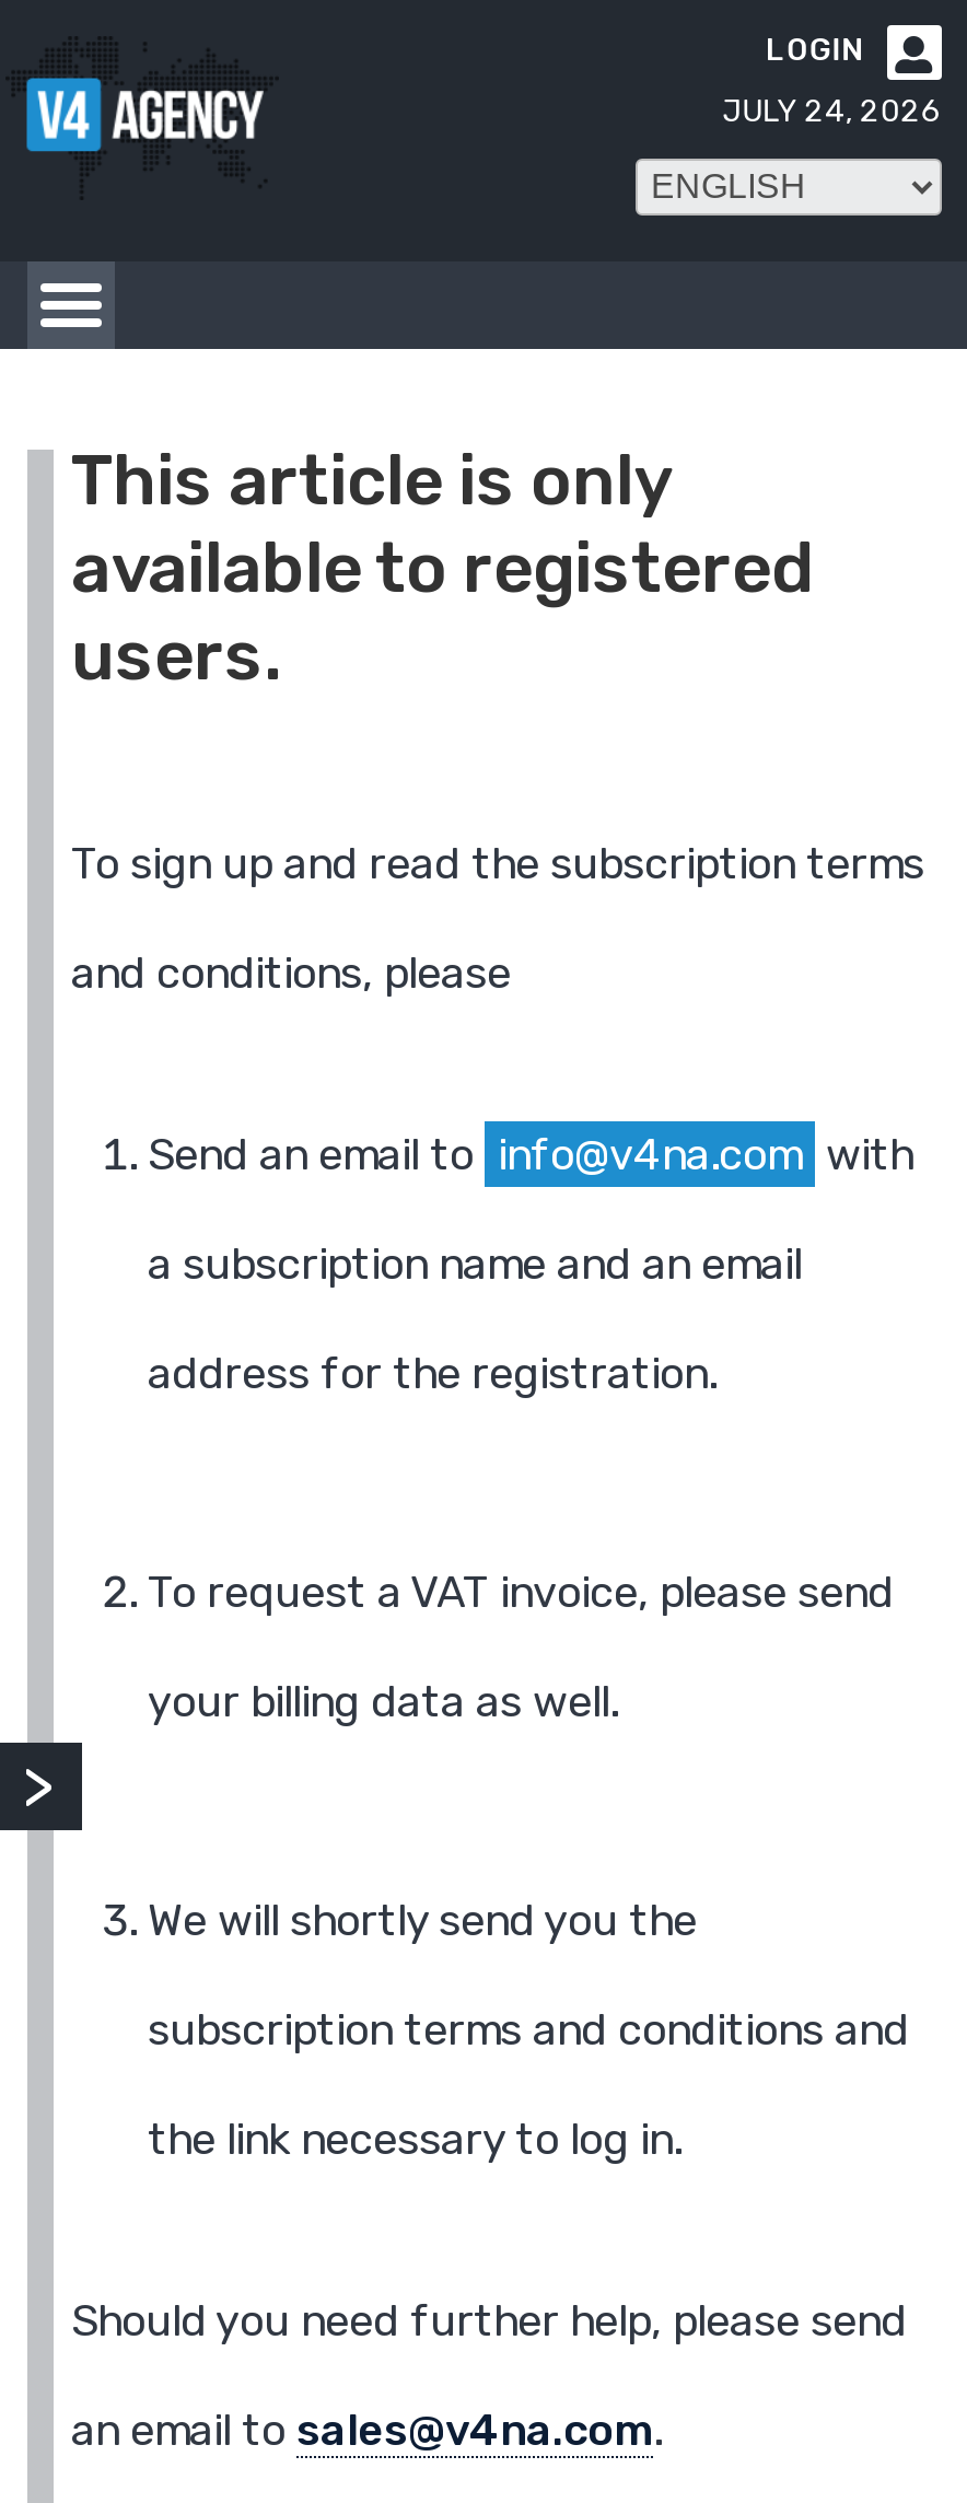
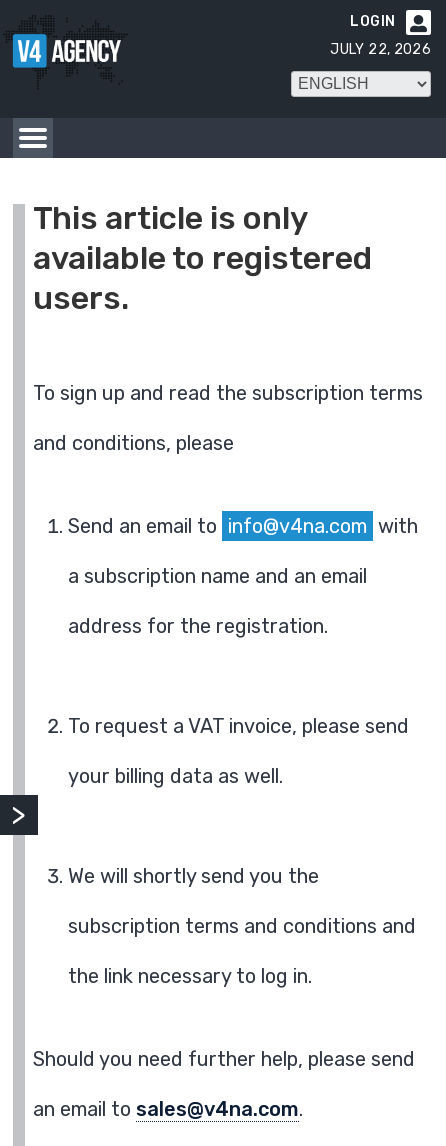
- JULY 24, 2026
+ JULY 22, 2026
